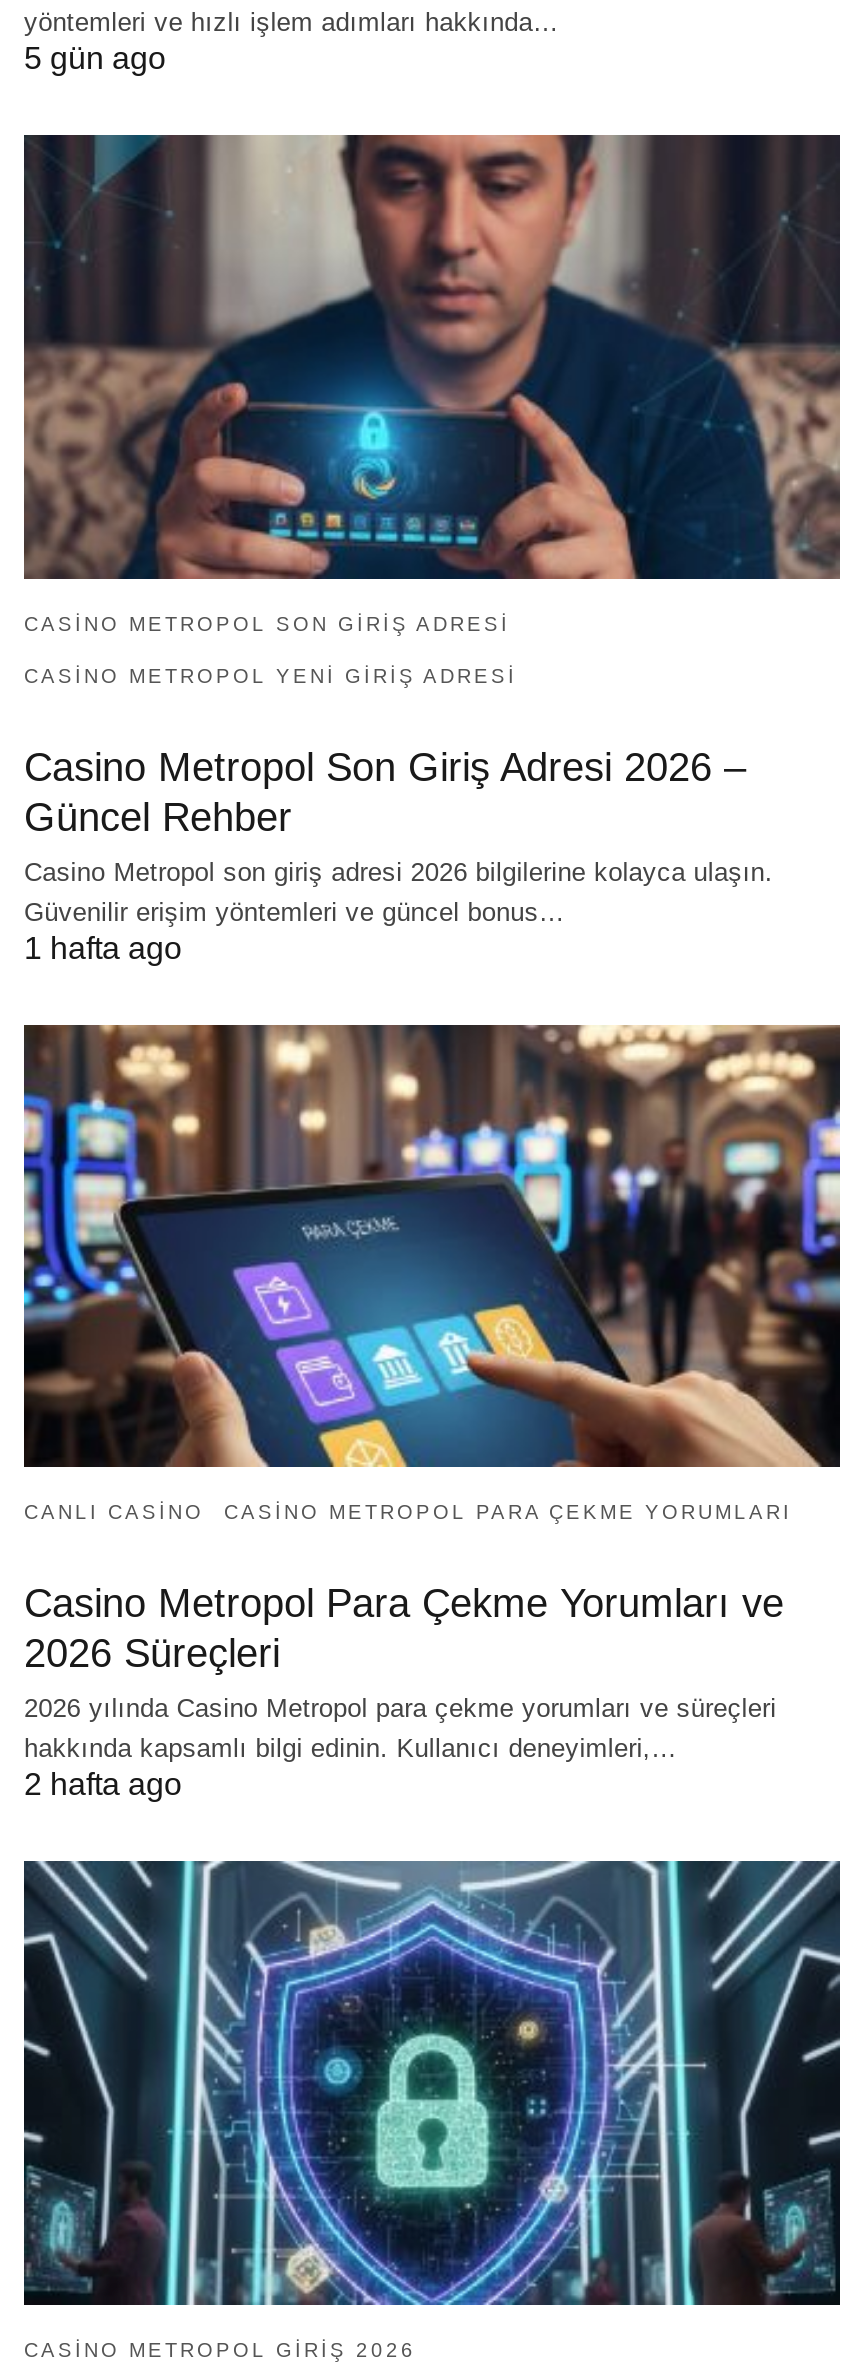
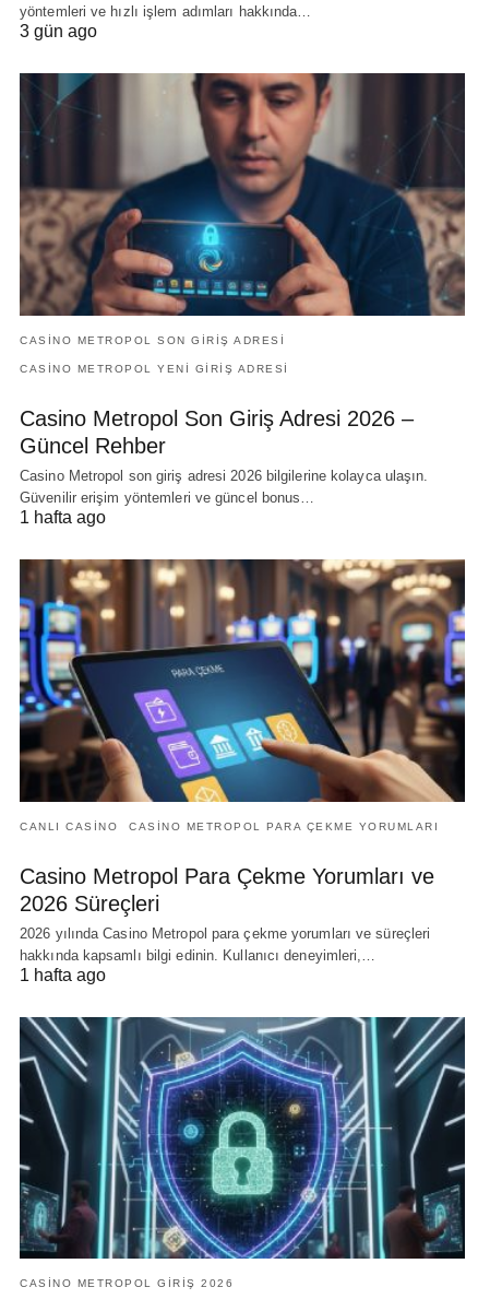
- 5 gün ago
+ 3 gün ago

- 2 hafta ago
+ 1 hafta ago
